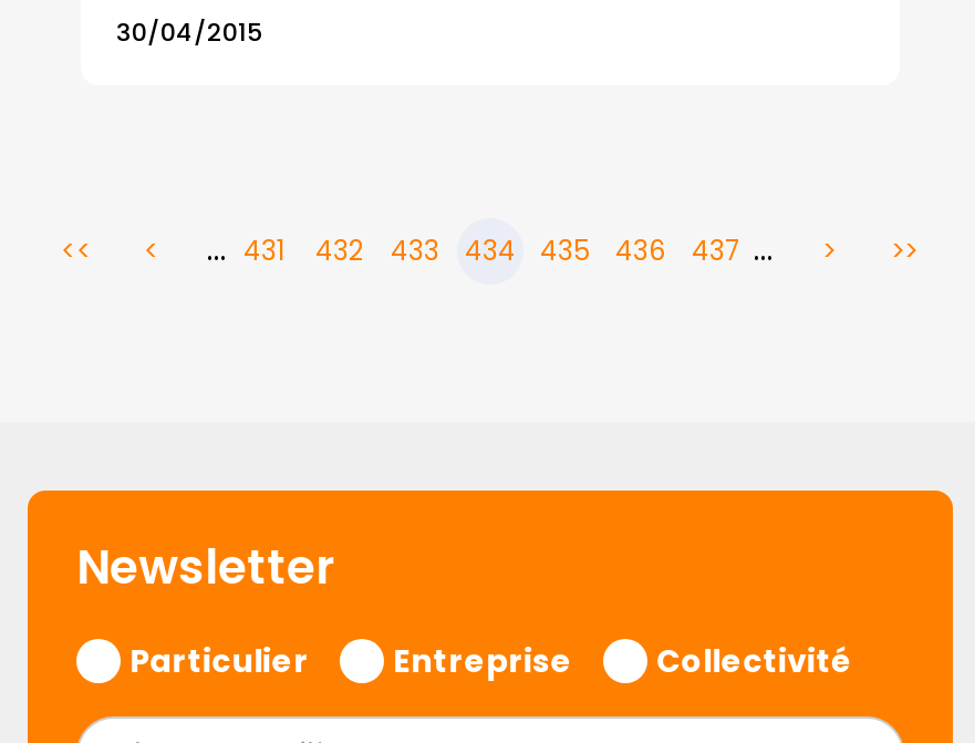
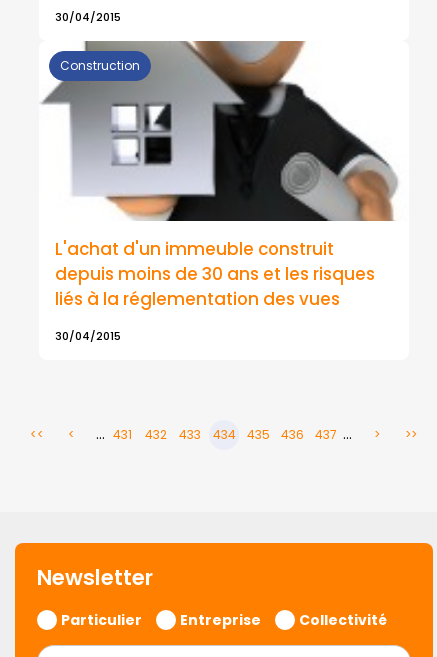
+ [image]
+ Construction

+ L'achat d'un immeuble construit
+ depuis moins de 30 ans et les risques
+ liés à la réglementation des vues
+ 30/04/2015
